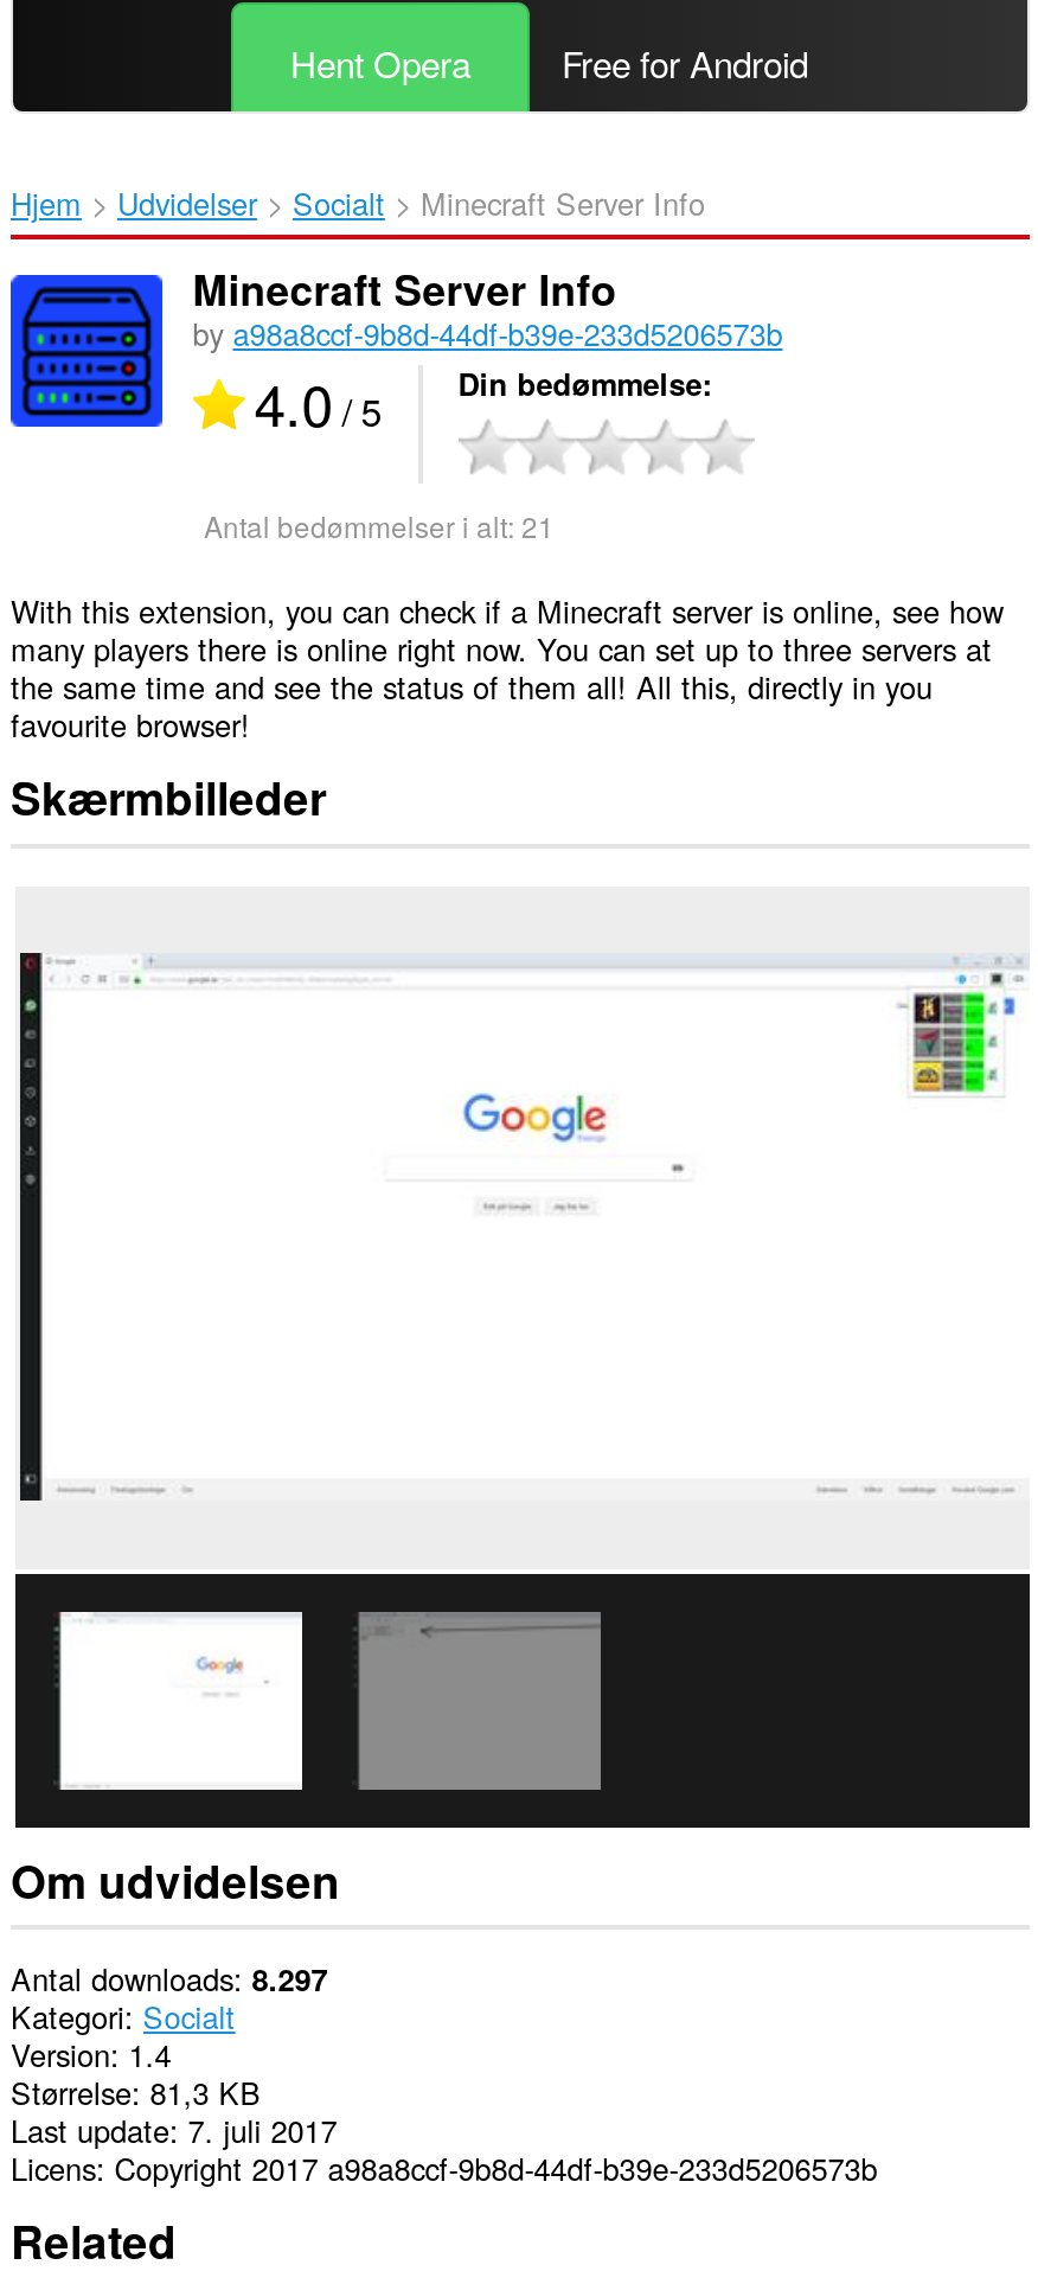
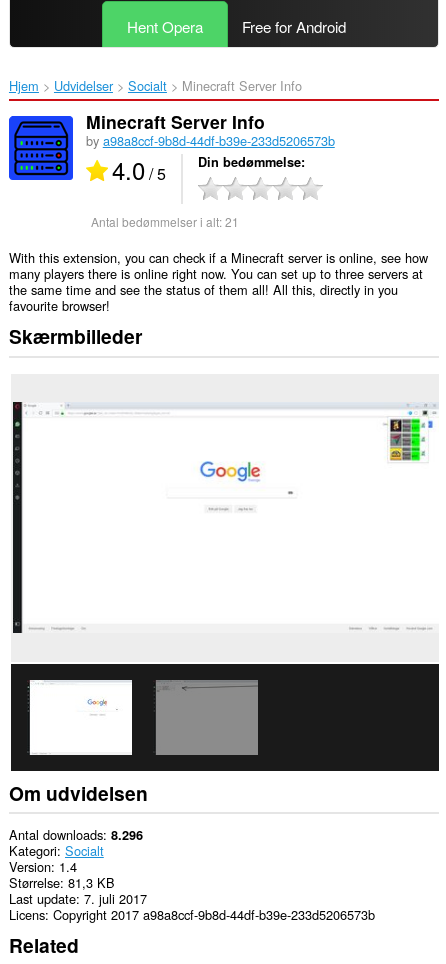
- Antal downloads 8.297
+ Antal downloads 8.296
